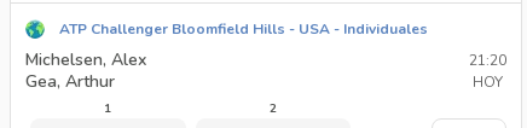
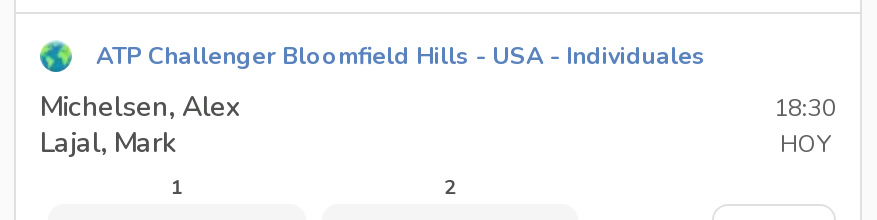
- 21:20
+ 18:30

- Gea, Arthur
+ Lajal, Mark
